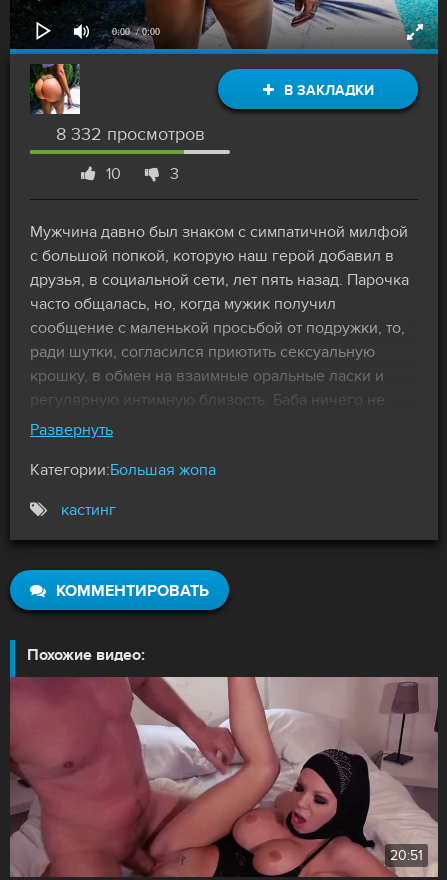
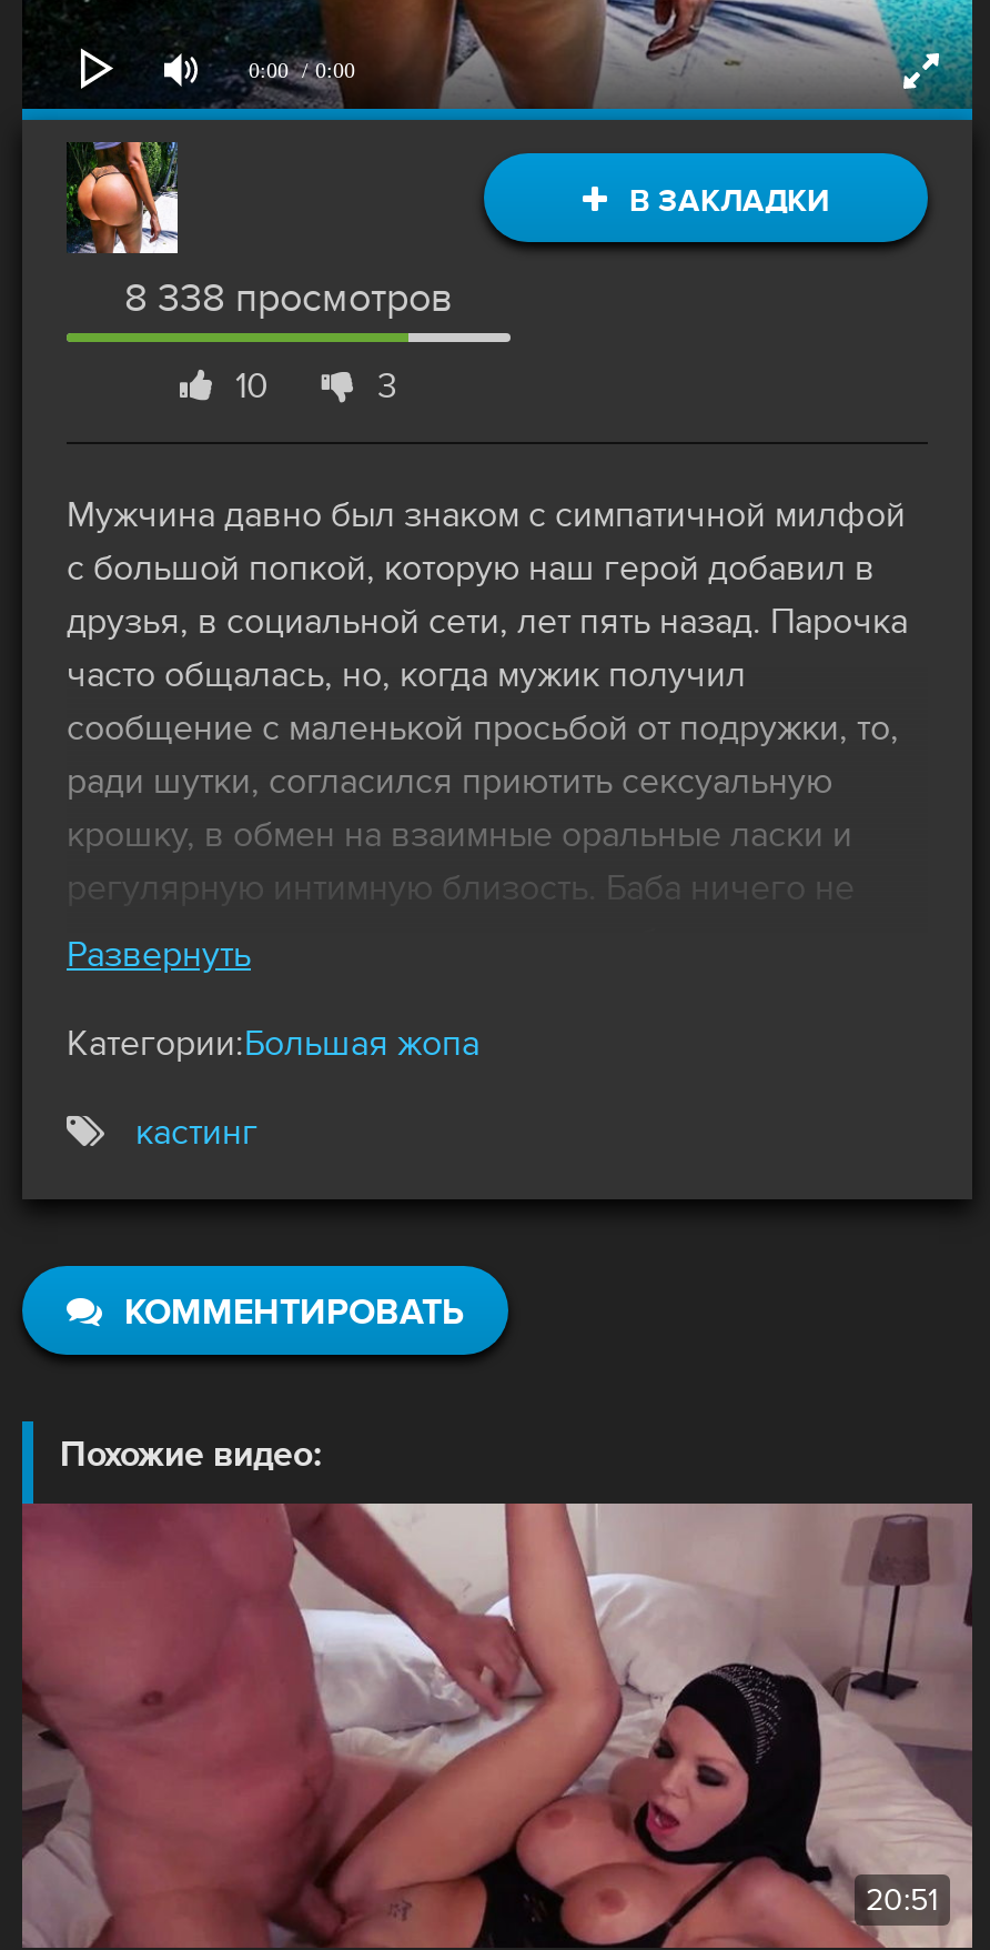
- 8 332 просмотров
+ 8 338 просмотров
